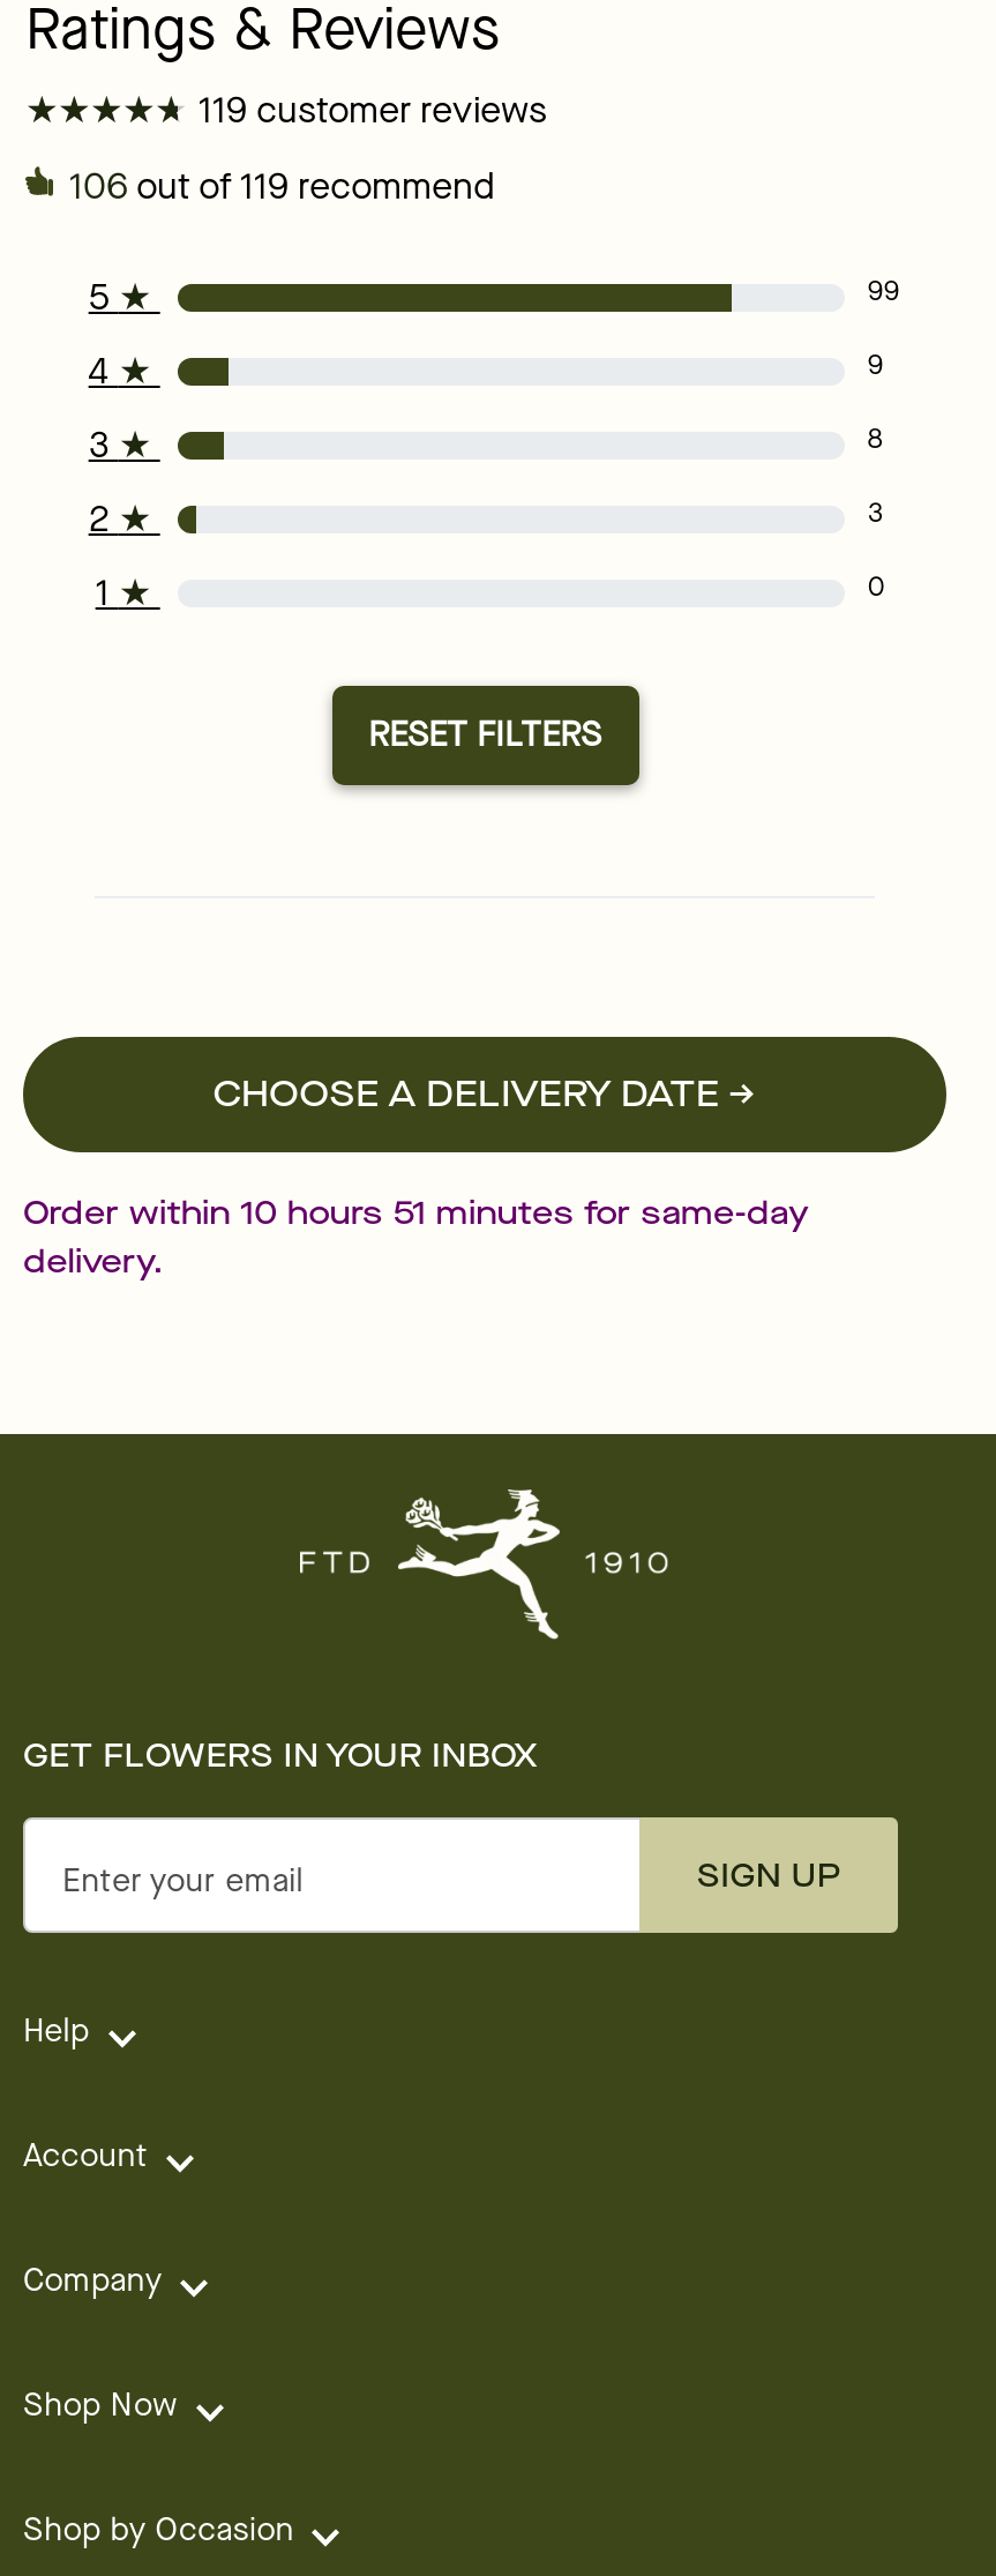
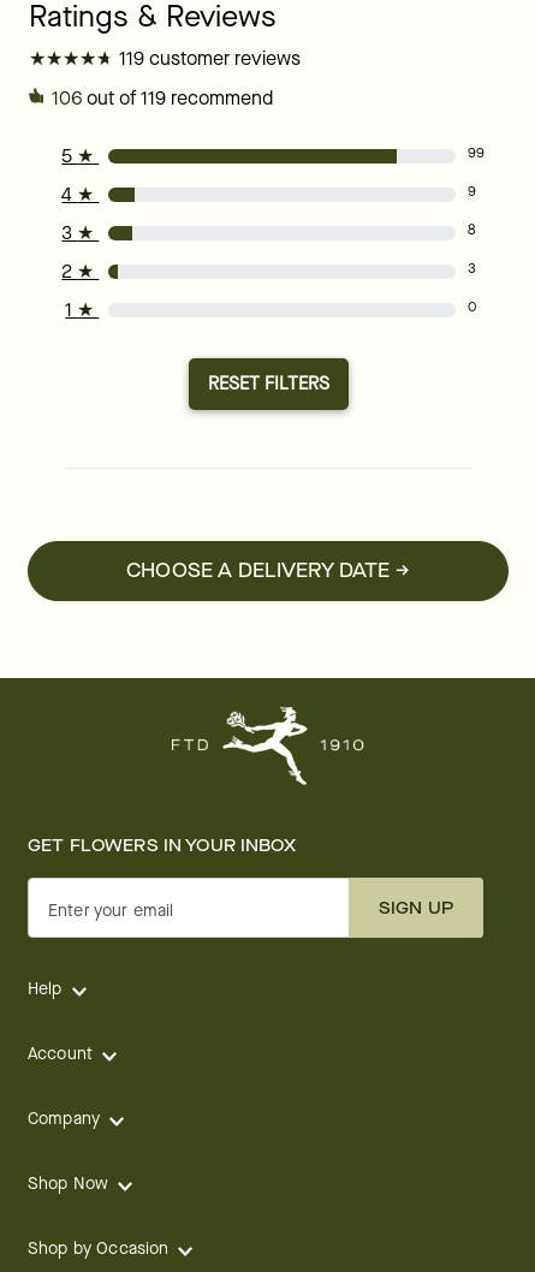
- Order within 10 hours 51 minutes for same-day
- delivery.
